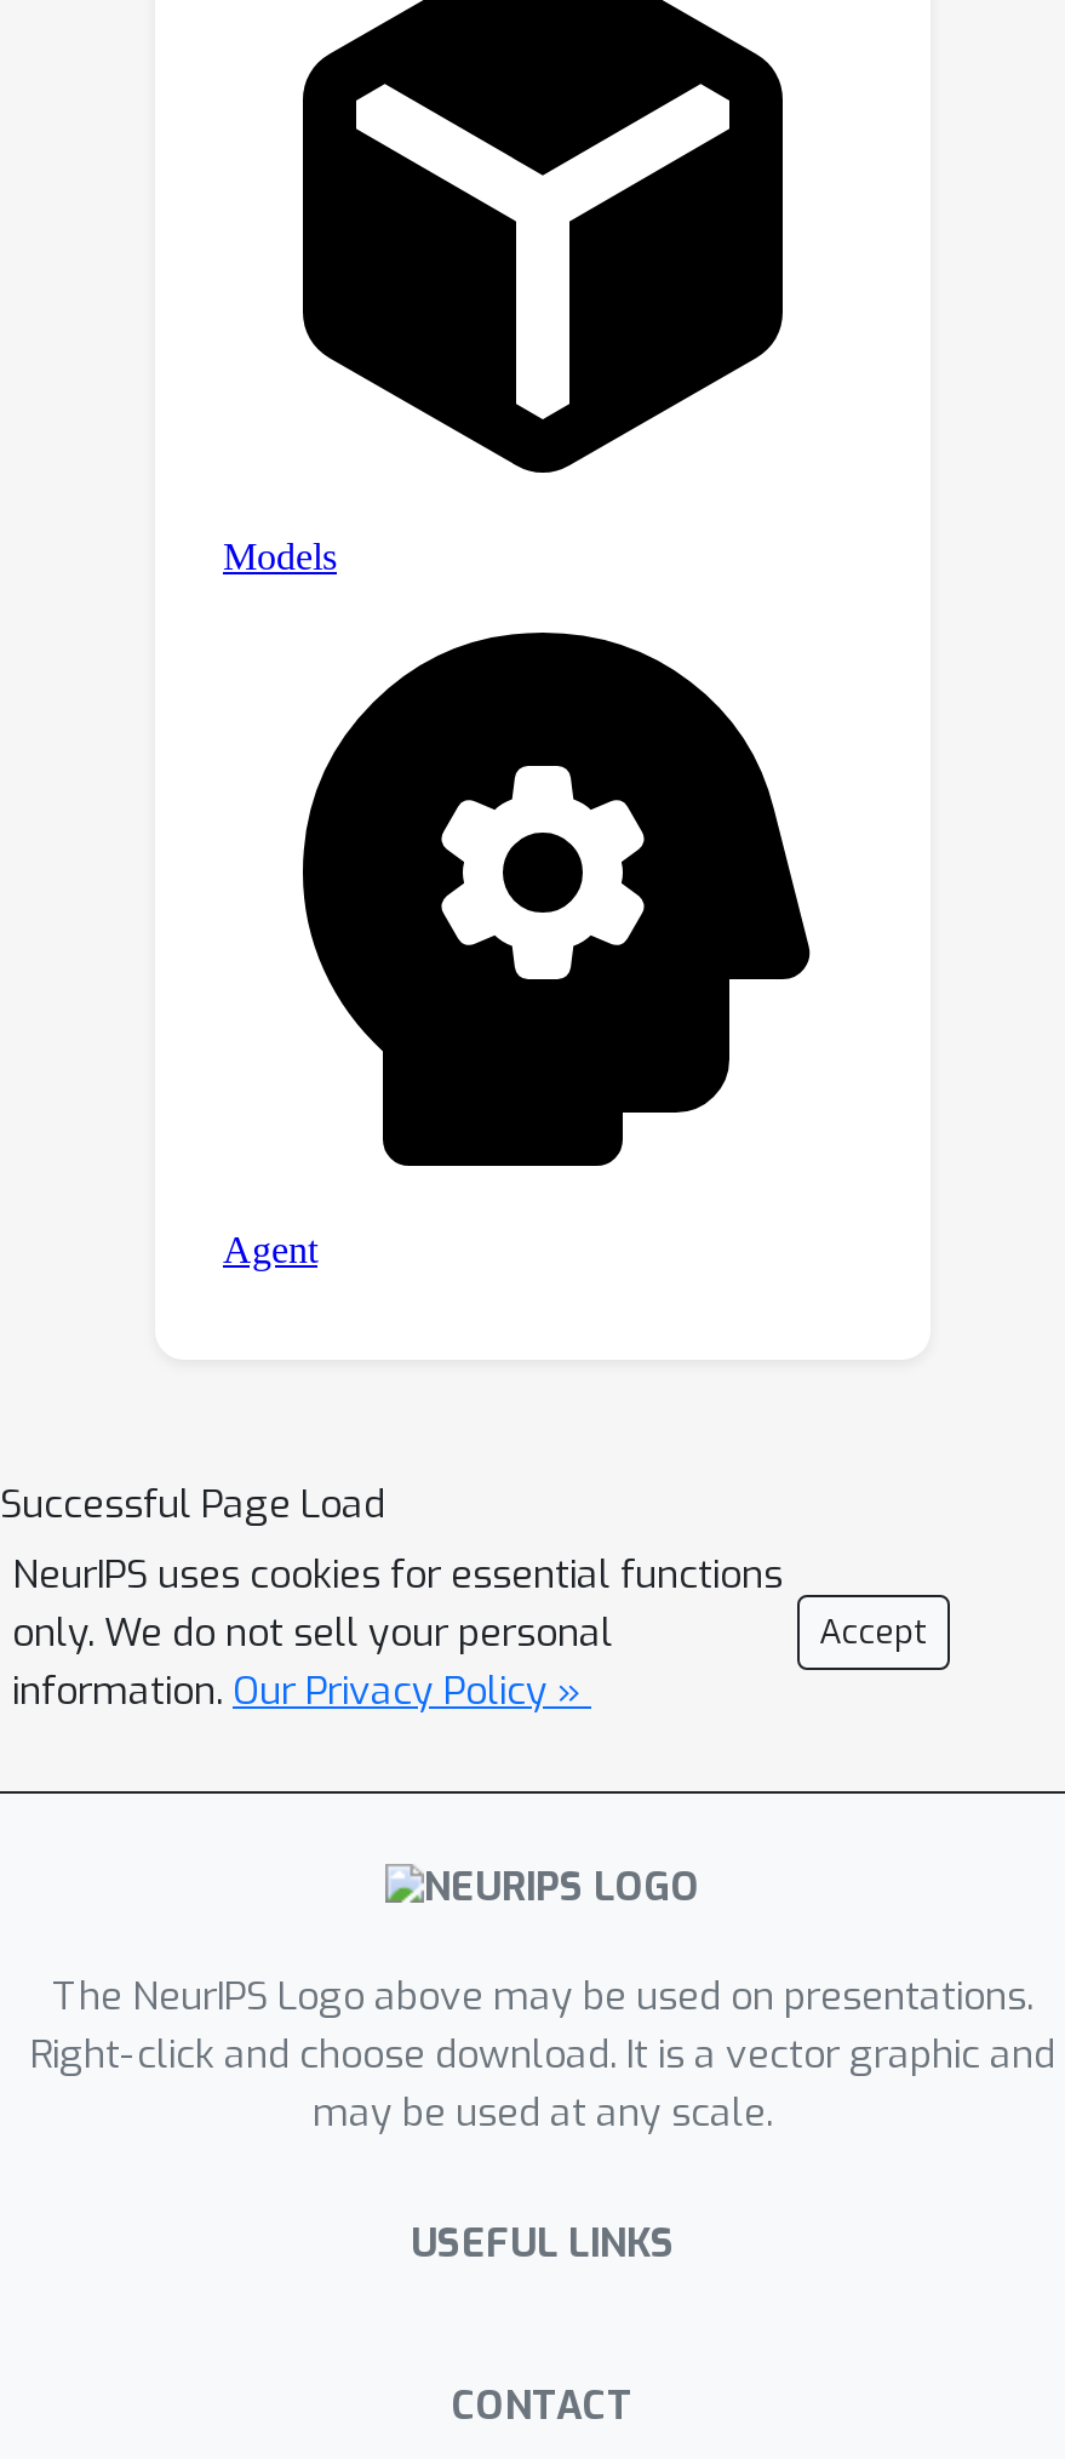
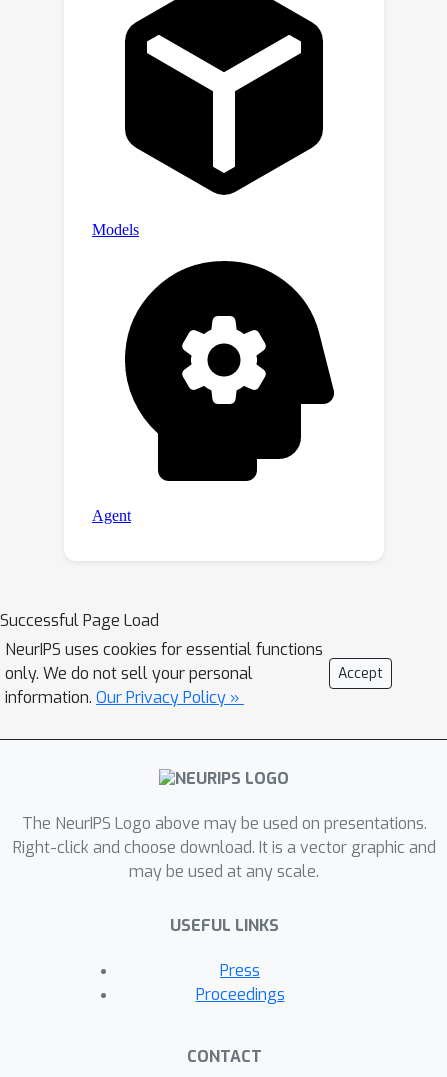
+ Press
+ Proceedings
